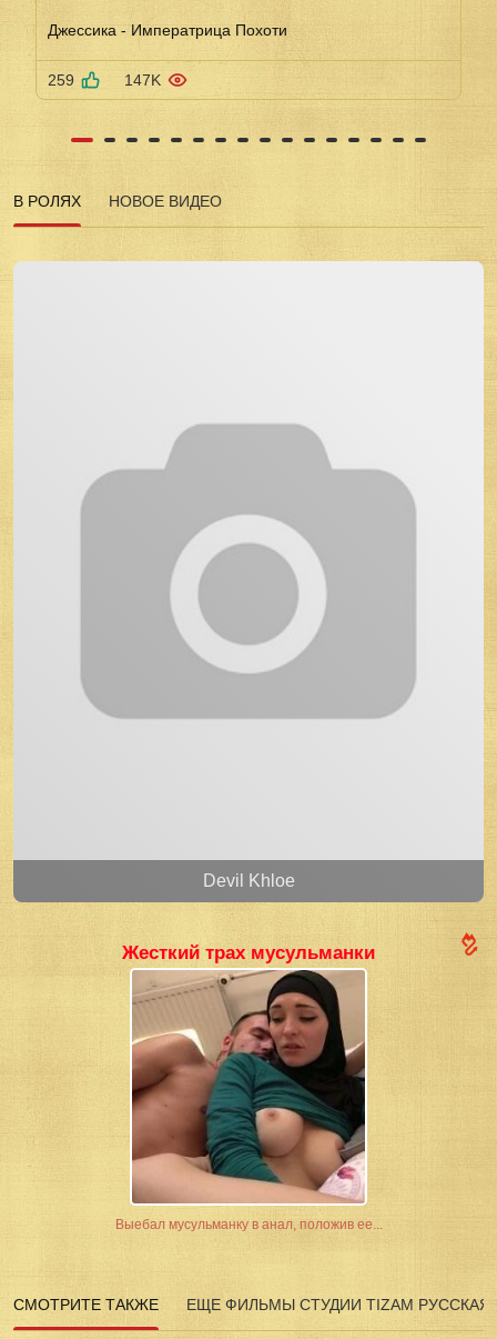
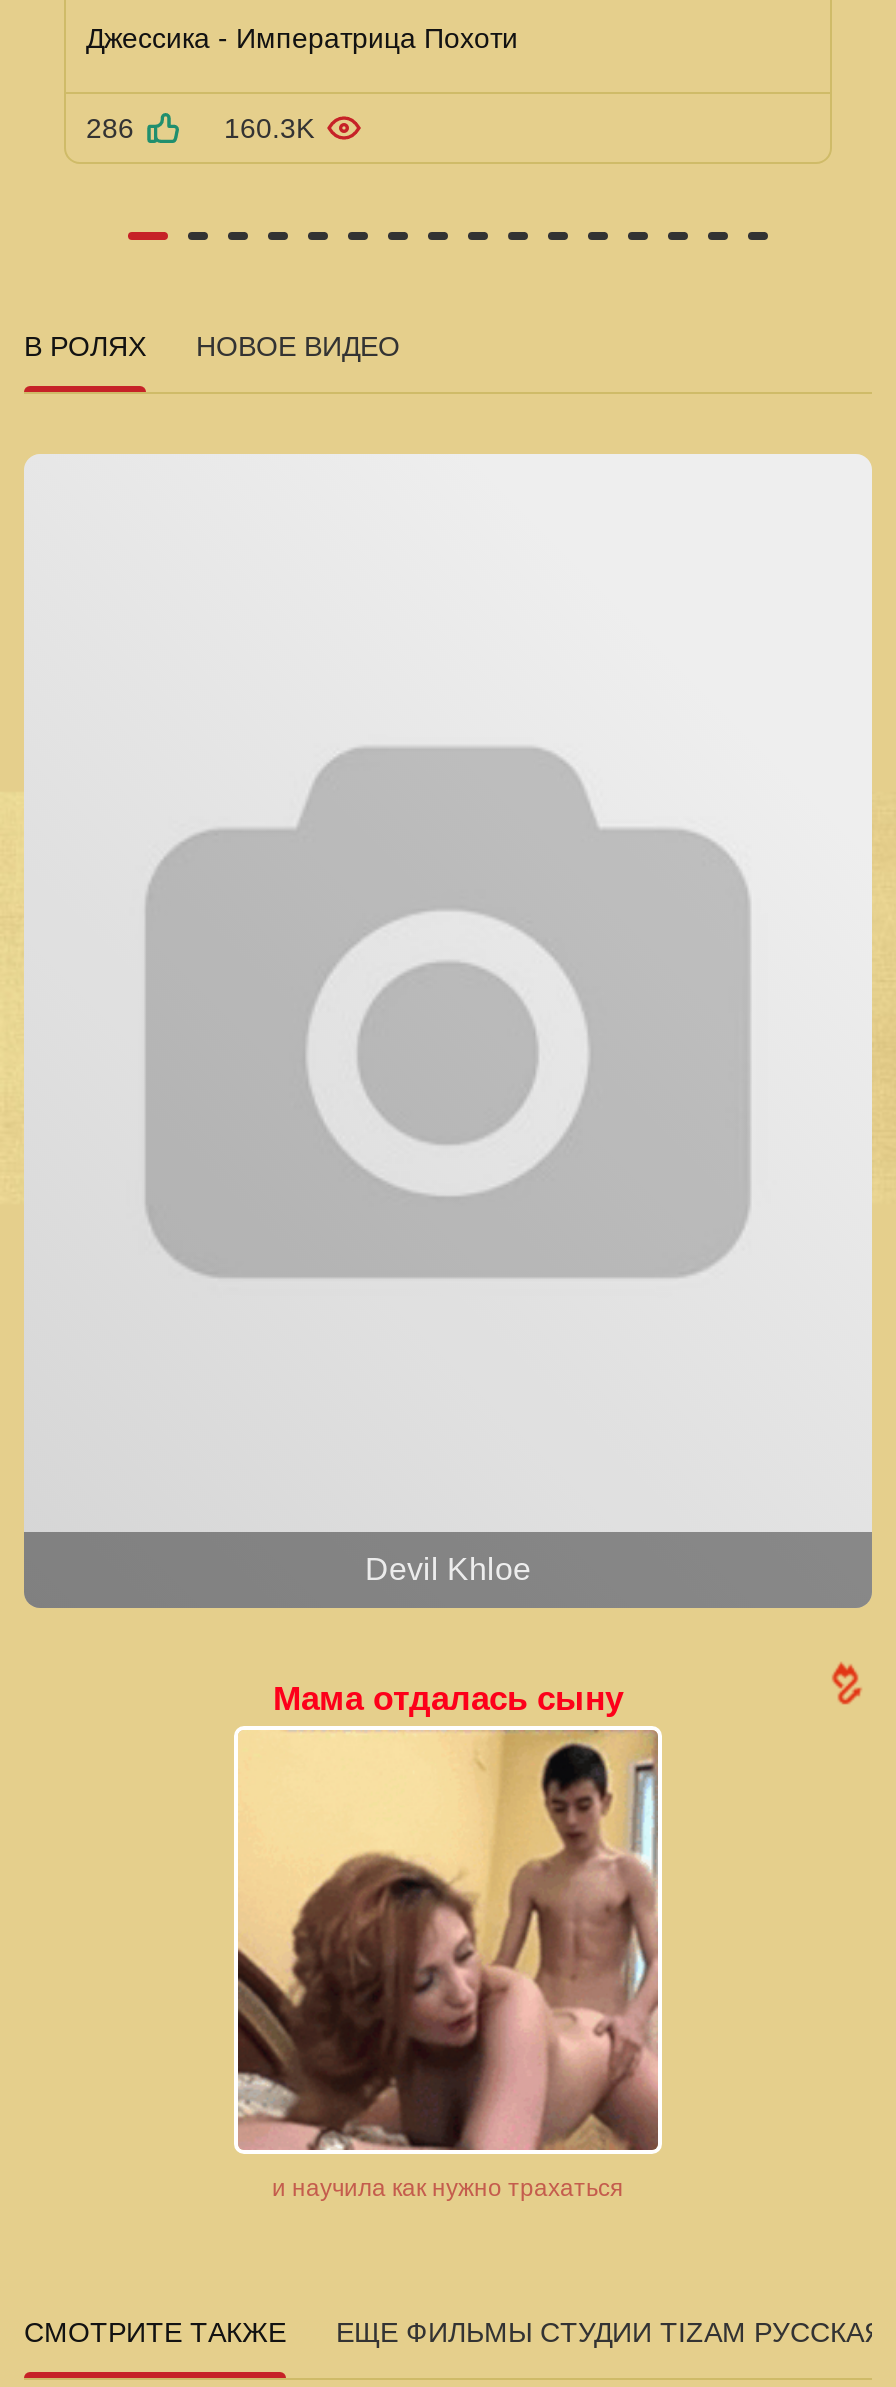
- 259
- 147K
+ 286
+ 160.3K

- Жесткий трах мусульманки
+ Мама отдалась сыну

- [image]
- Выебал мусульманку в анал, положив ее...
+ [image]
+ и научила как нужно трахаться
